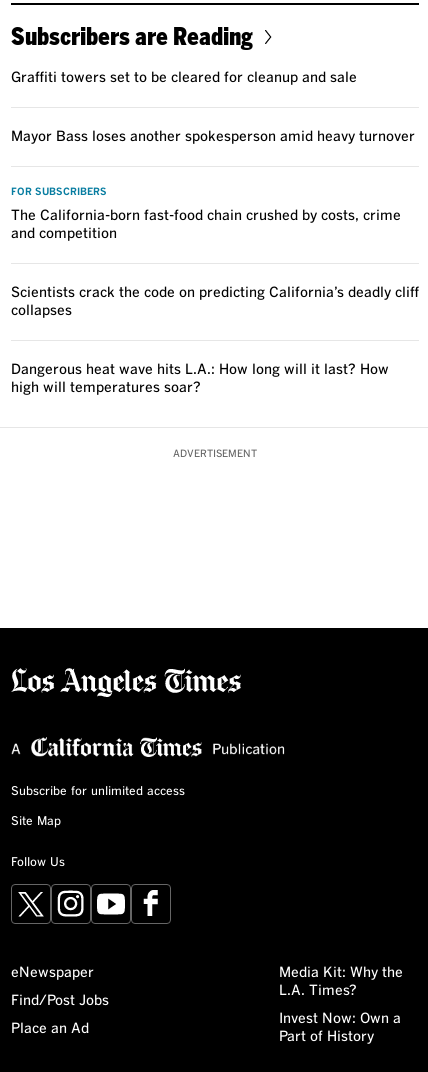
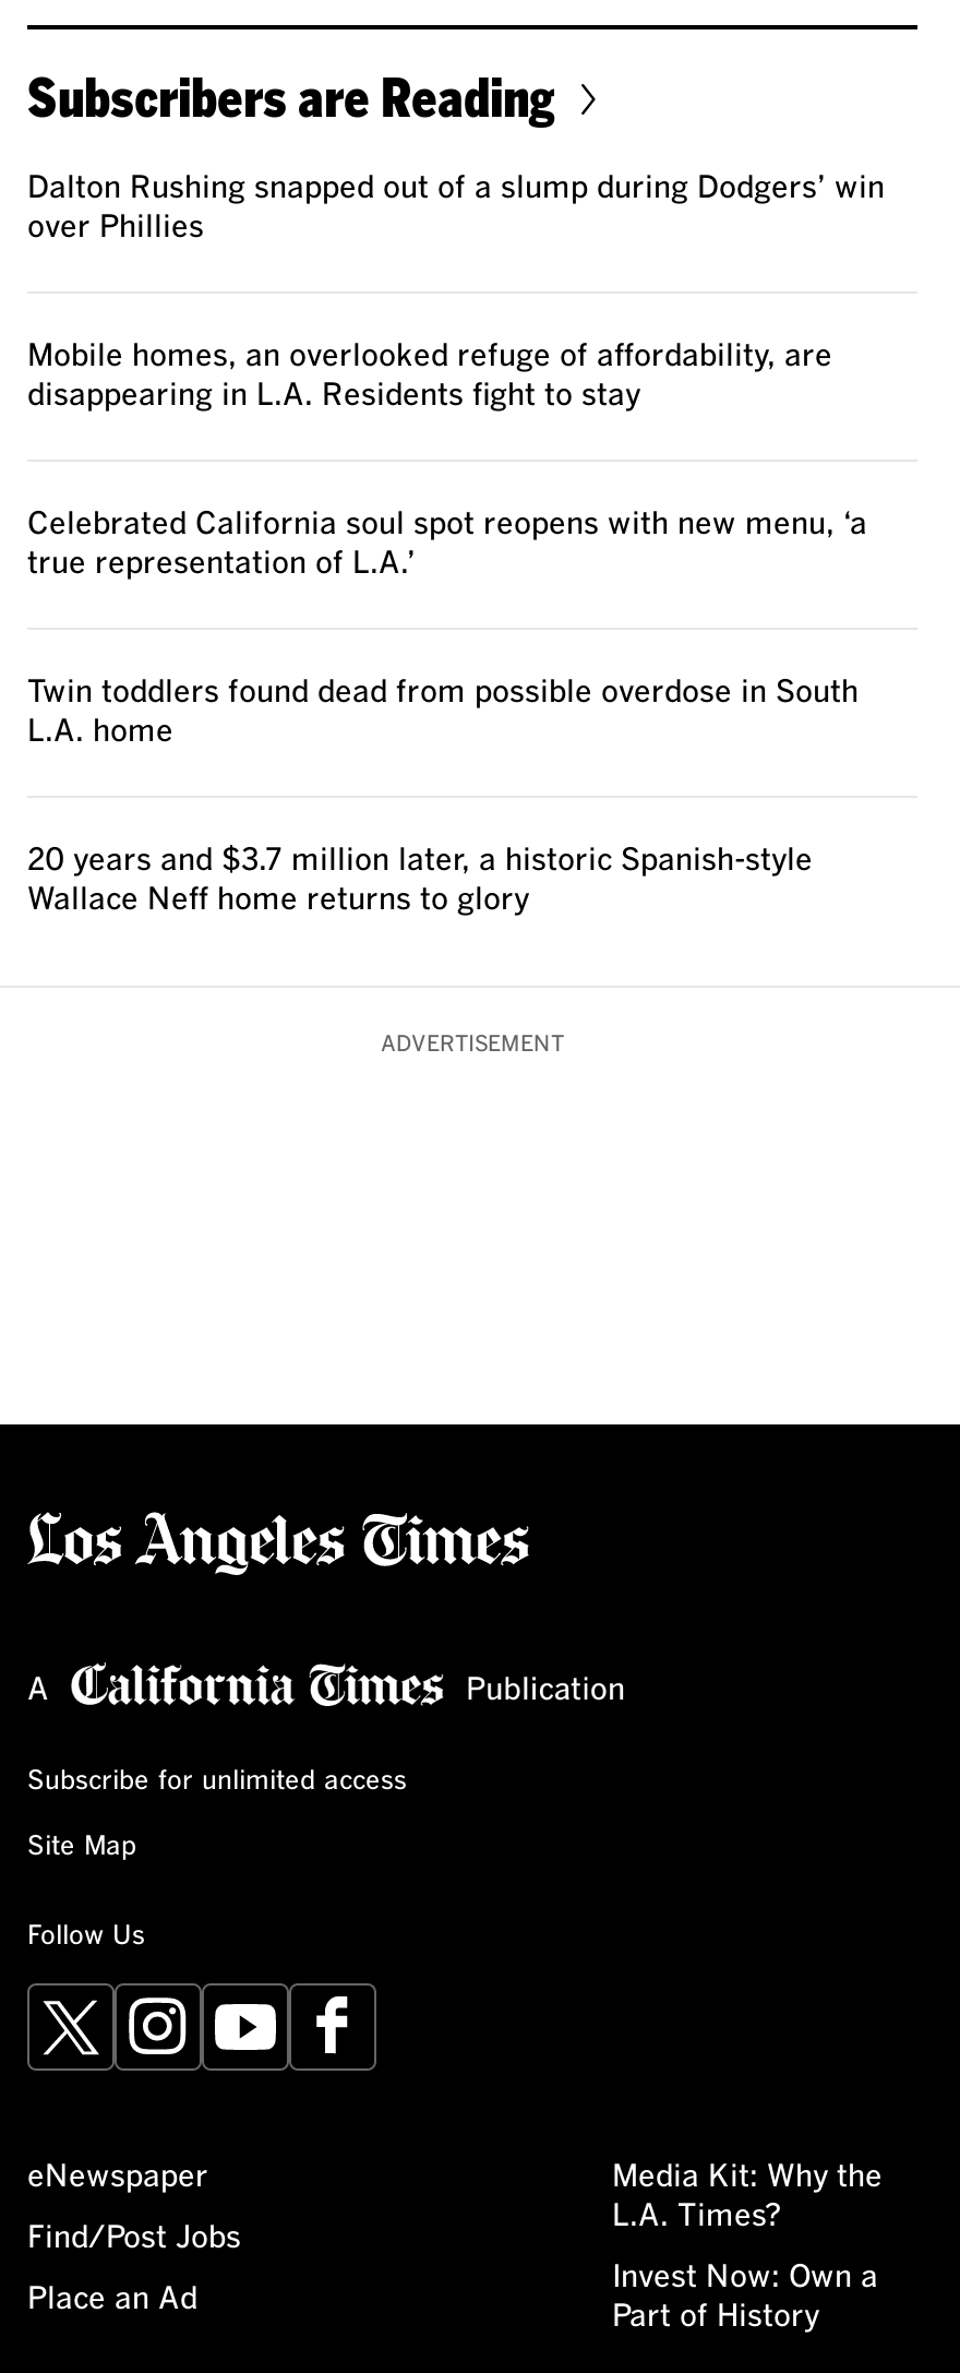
- Graffiti towers set to be cleared for cleanup and sale
+ Dalton Rushing snapped out of a slump during Dodgers’ win
+ over Phillies

- Mayor Bass loses another spokesperson amid heavy turnover
+ Mobile homes, an overlooked refuge of affordability, are
+ disappearing in L.A. Residents fight to stay

- FOR SUBSCRIBERS
- The California-born fast-food chain crushed by costs, crime
- and competition
+ Celebrated California soul spot reopens with new menu, ‘a
+ true representation of L.A.’

- Scientists crack the code on predicting California’s deadly cliff
- collapses
+ Twin toddlers found dead from possible overdose in South
+ L.A. home

- Dangerous heat wave hits L.A.: How long will it last? How
- high will temperatures soar?
+ 20 years and $3.7 million later, a historic Spanish-style
+ Wallace Neff home returns to glory
